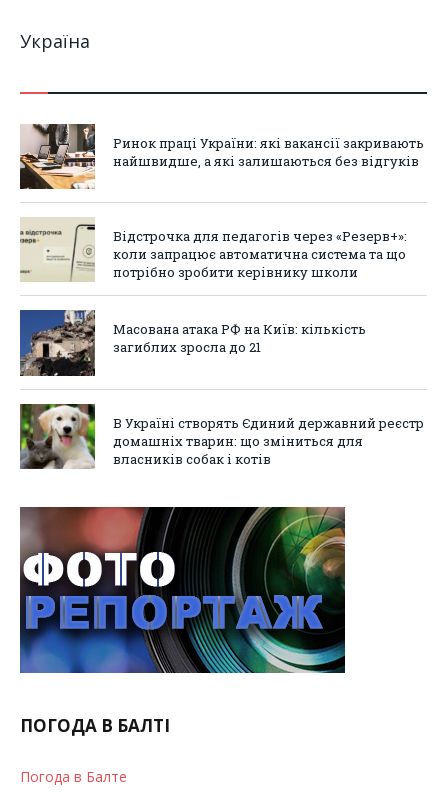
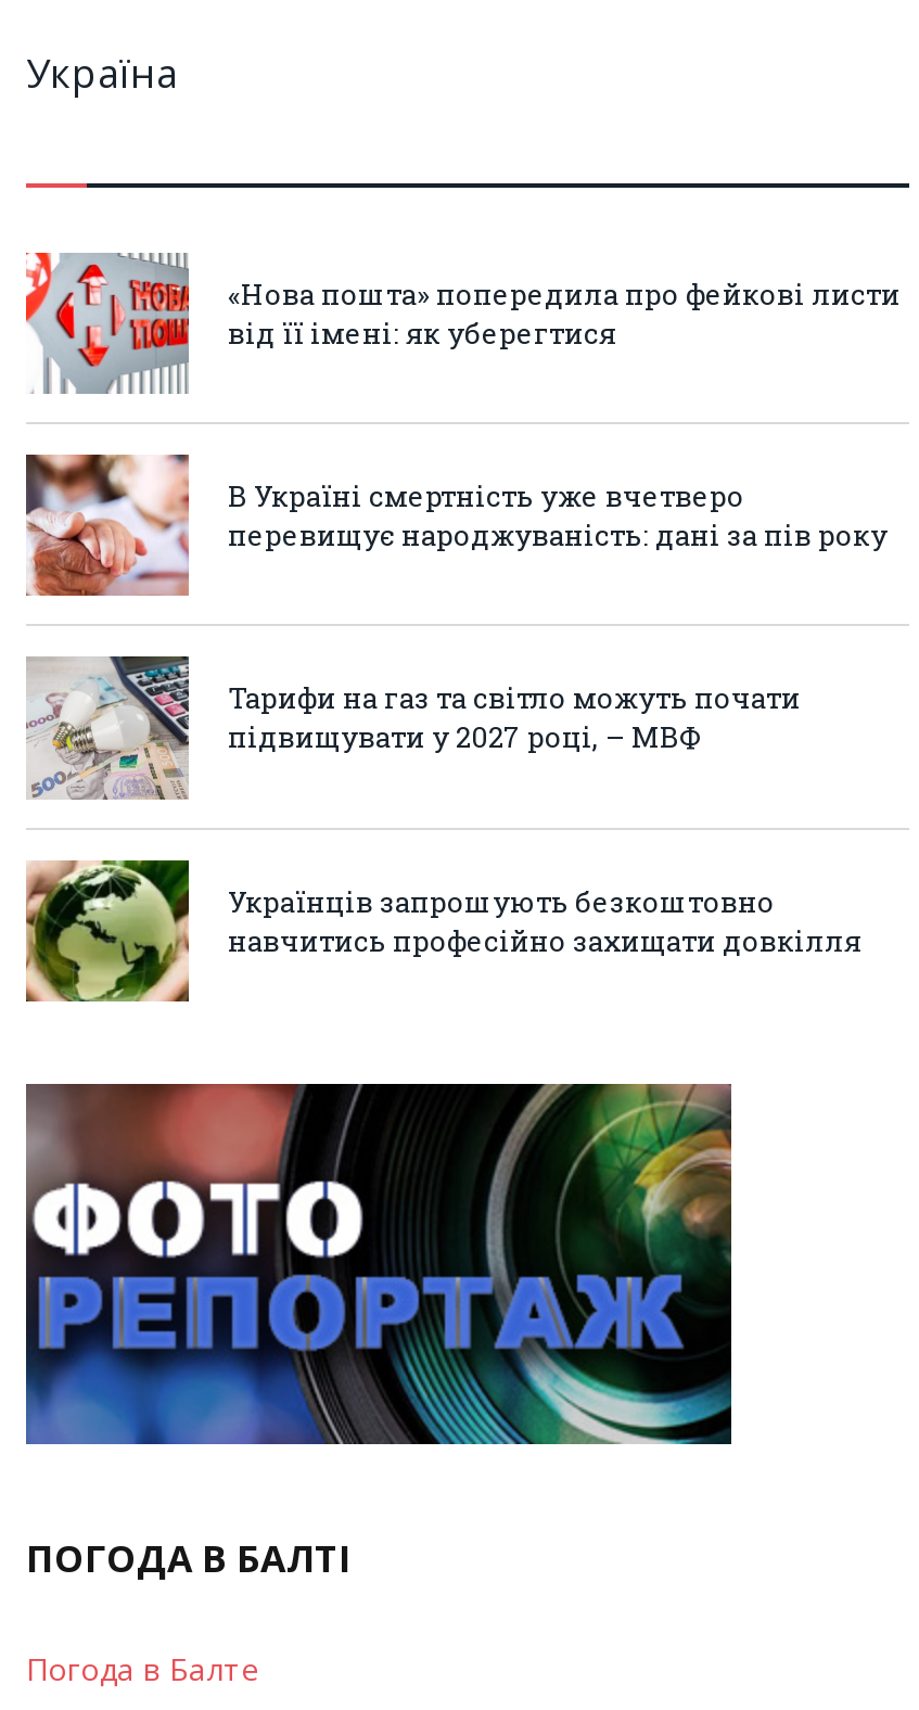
- [image]
- Ринок праці України: які вакансії закривають
- найшвидше, а які залишаються без відгуків
+ [image]
+ «Нова пошта» попередила про фейкові листи
+ від її імені: як уберегтися

- [image]
- Відстрочка для педагогів через «Резерв+»:
- коли запрацює автоматична система та що
- потрібно зробити керівнику школи
+ [image]
+ В Україні смертність уже вчетверо
+ перевищує народжуваність: дані за пів року

- [image]
- Масована атака РФ на Київ: кількість
- загиблих зросла до 21
+ [image]
+ Тарифи на газ та світло можуть почати
+ підвищувати у 2027 році, – МВФ

- [image]
- В Україні створять Єдиний державний реєстр
- домашніх тварин: що зміниться для
- власників собак і котів
+ [image]
+ Українців запрошують безкоштовно
+ навчитись професійно захищати довкілля
